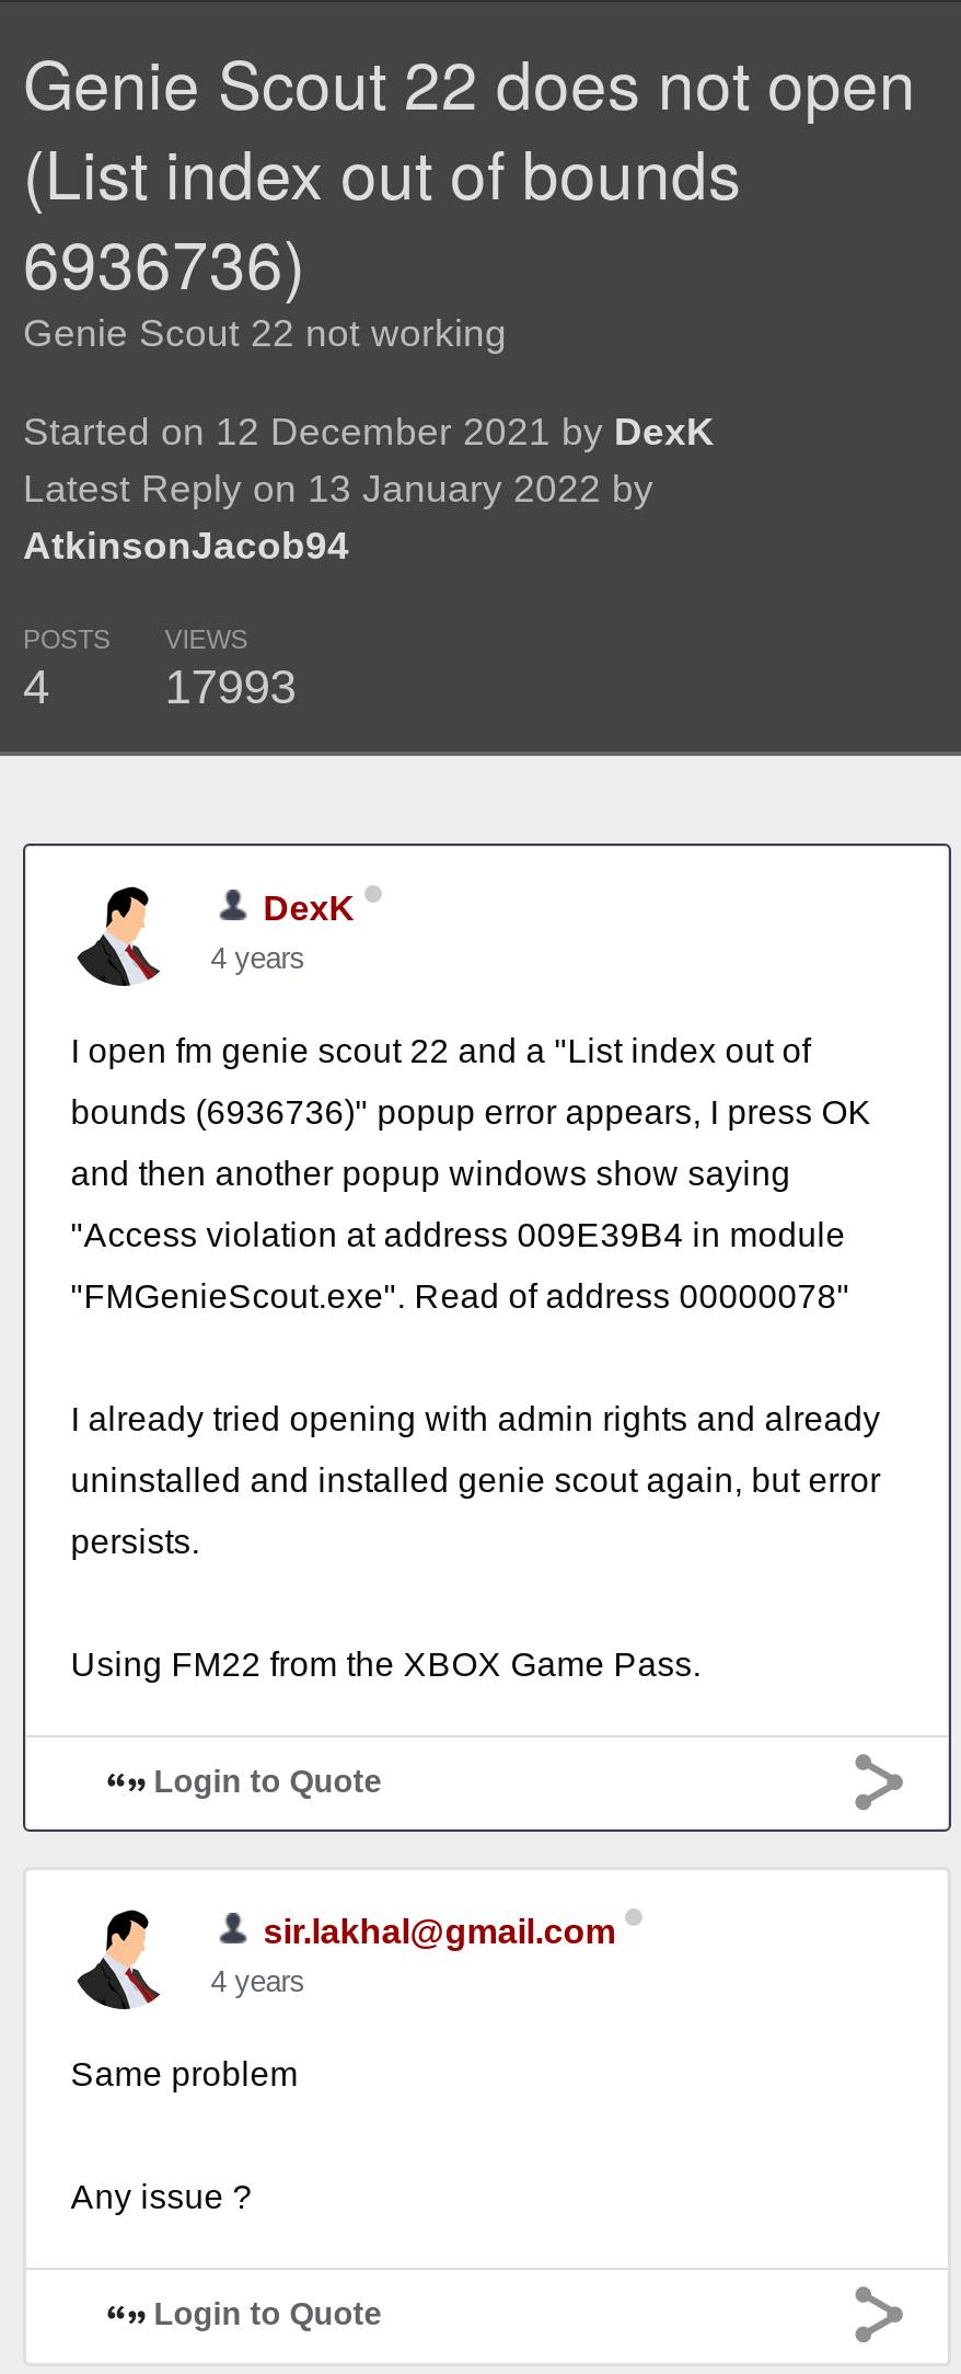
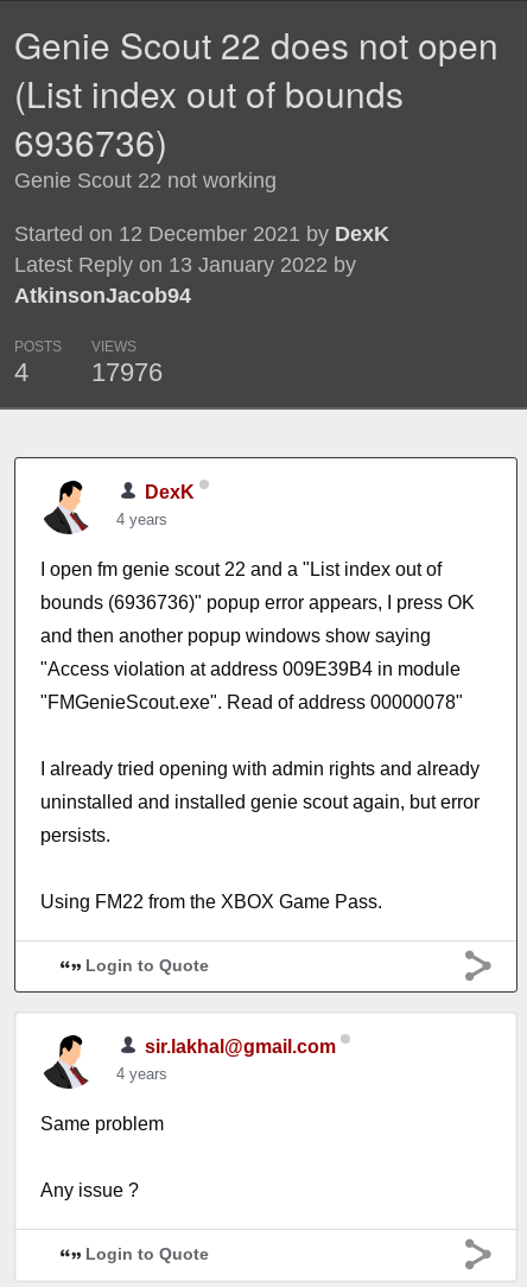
- 17993
+ 17976
